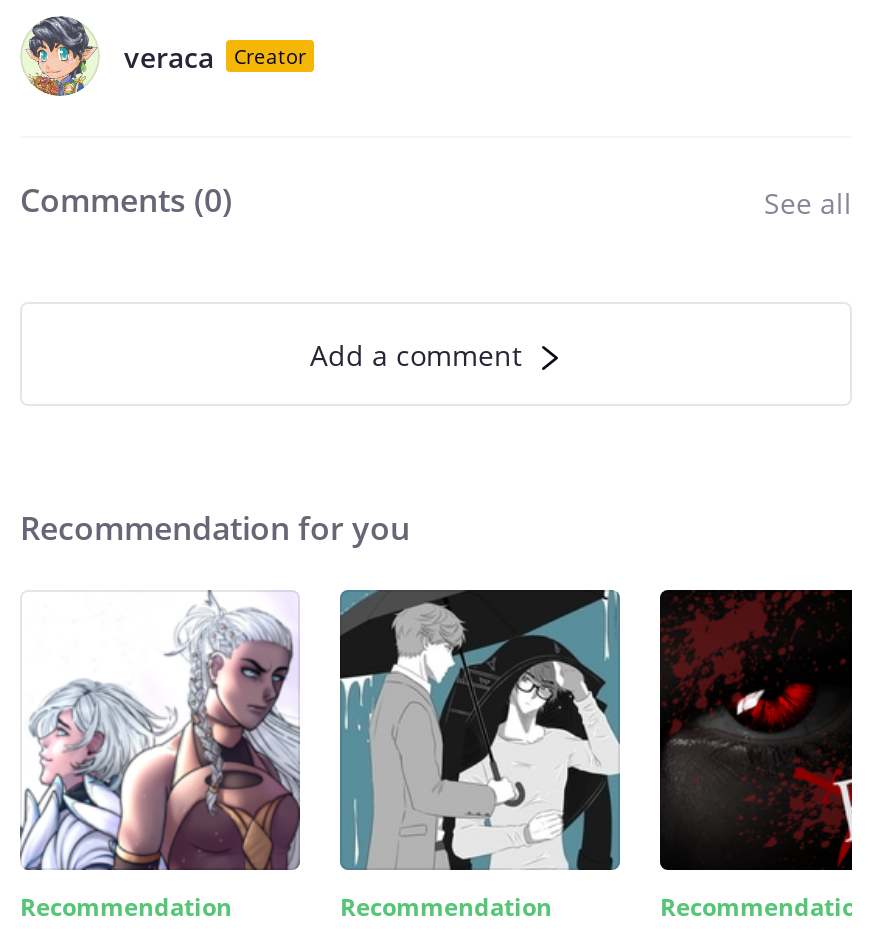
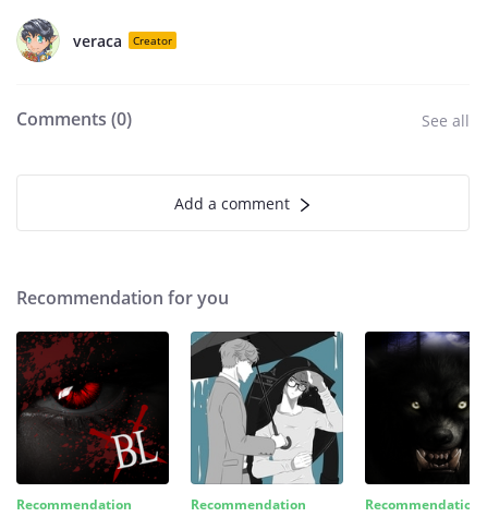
- [image]
+ [image]

- [image]
+ [image]
